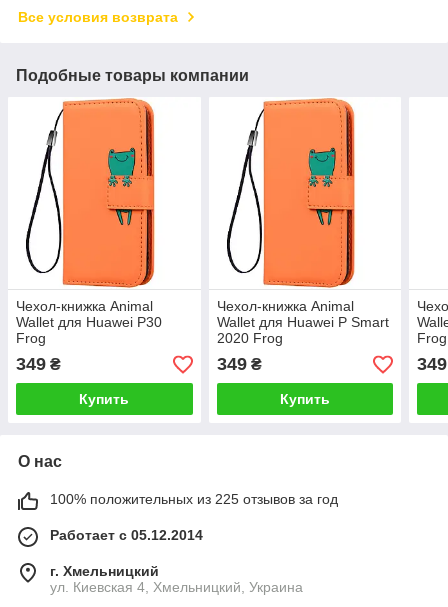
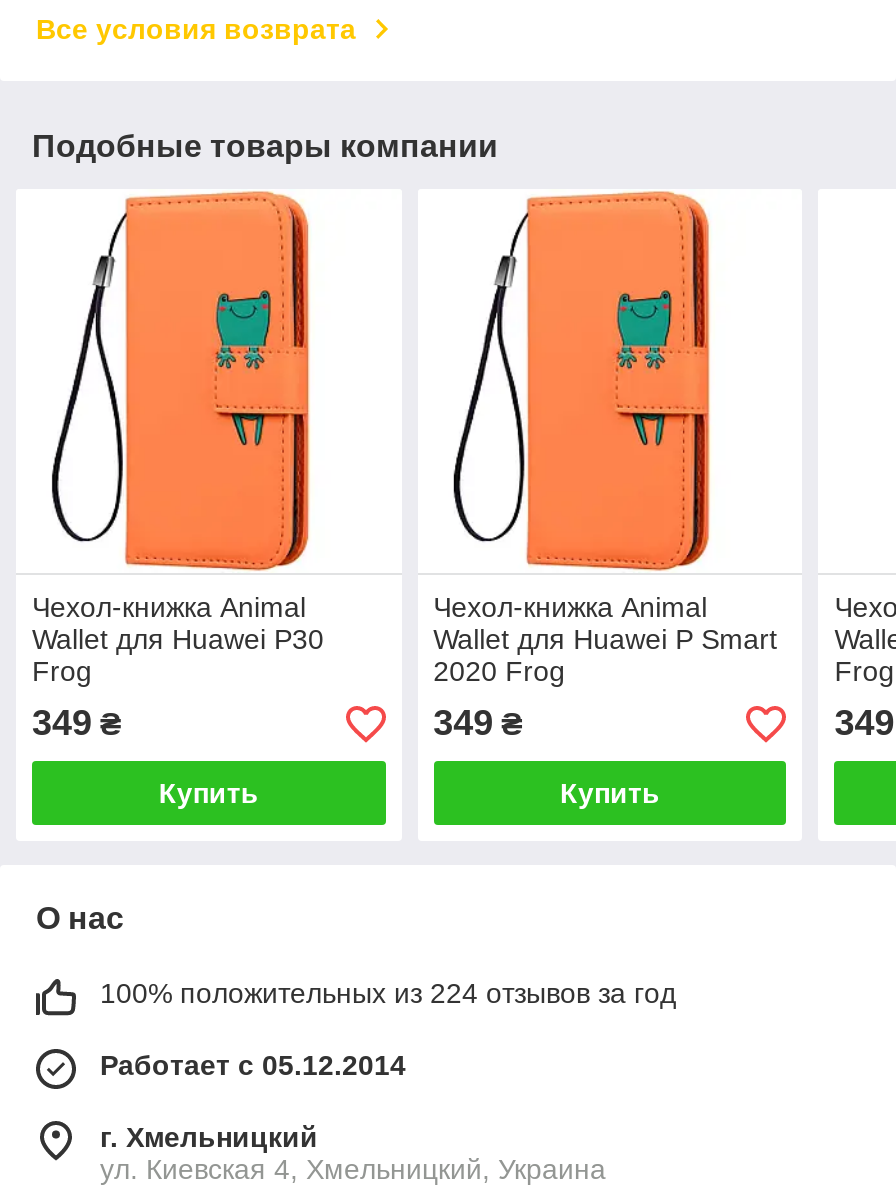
- 100% положительных из 225 отзывов за год
+ 100% положительных из 224 отзывов за год
